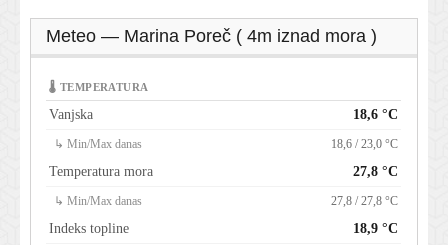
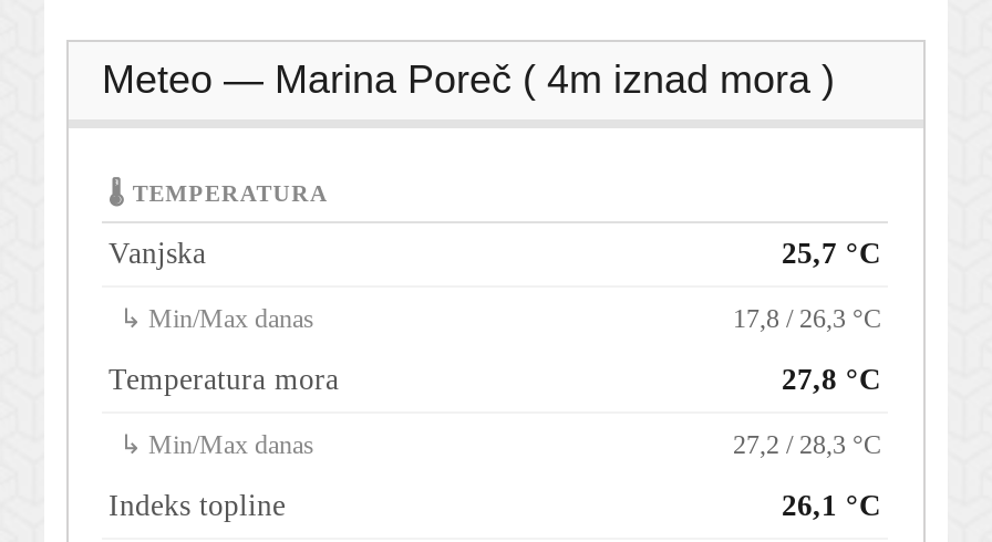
- 18,6 °C
+ 25,7 °C

- 18,6 / 23,0 °C
+ 17,8 / 26,3 °C

- 27,8 / 27,8 °C
+ 27,2 / 28,3 °C

- 18,9 °C
+ 26,1 °C
